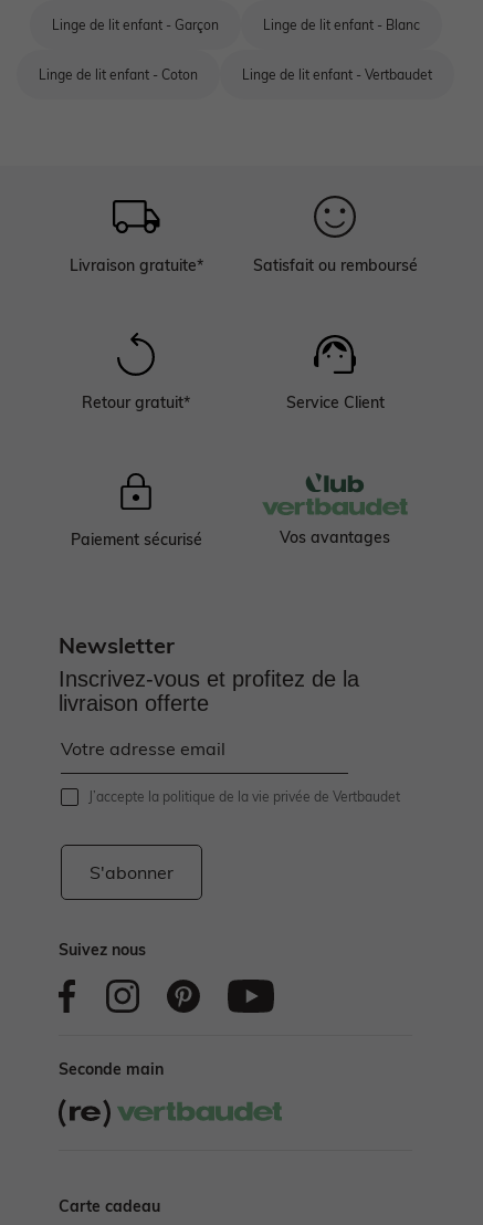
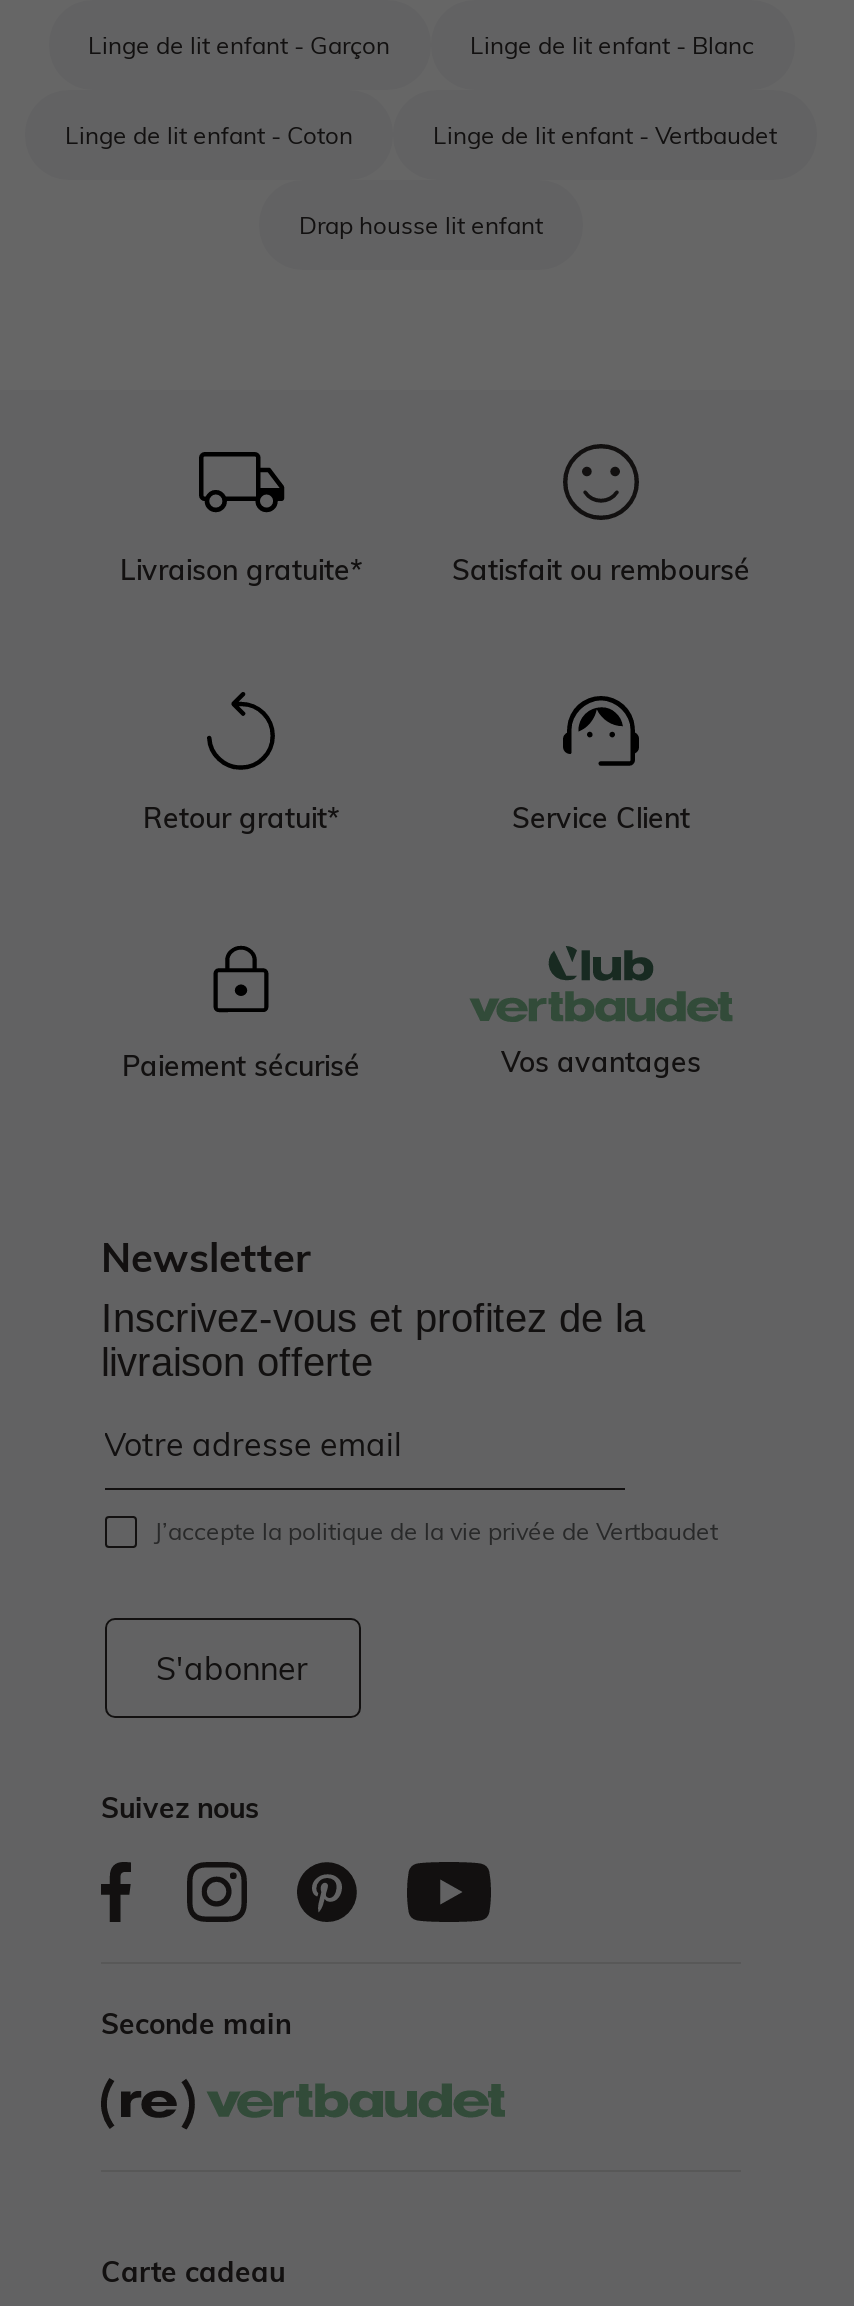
+ Drap housse lit enfant
